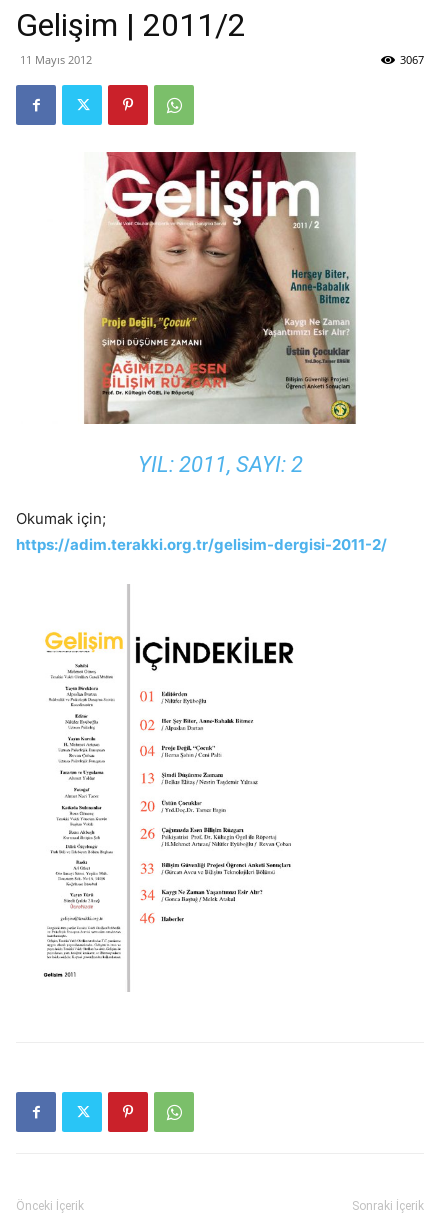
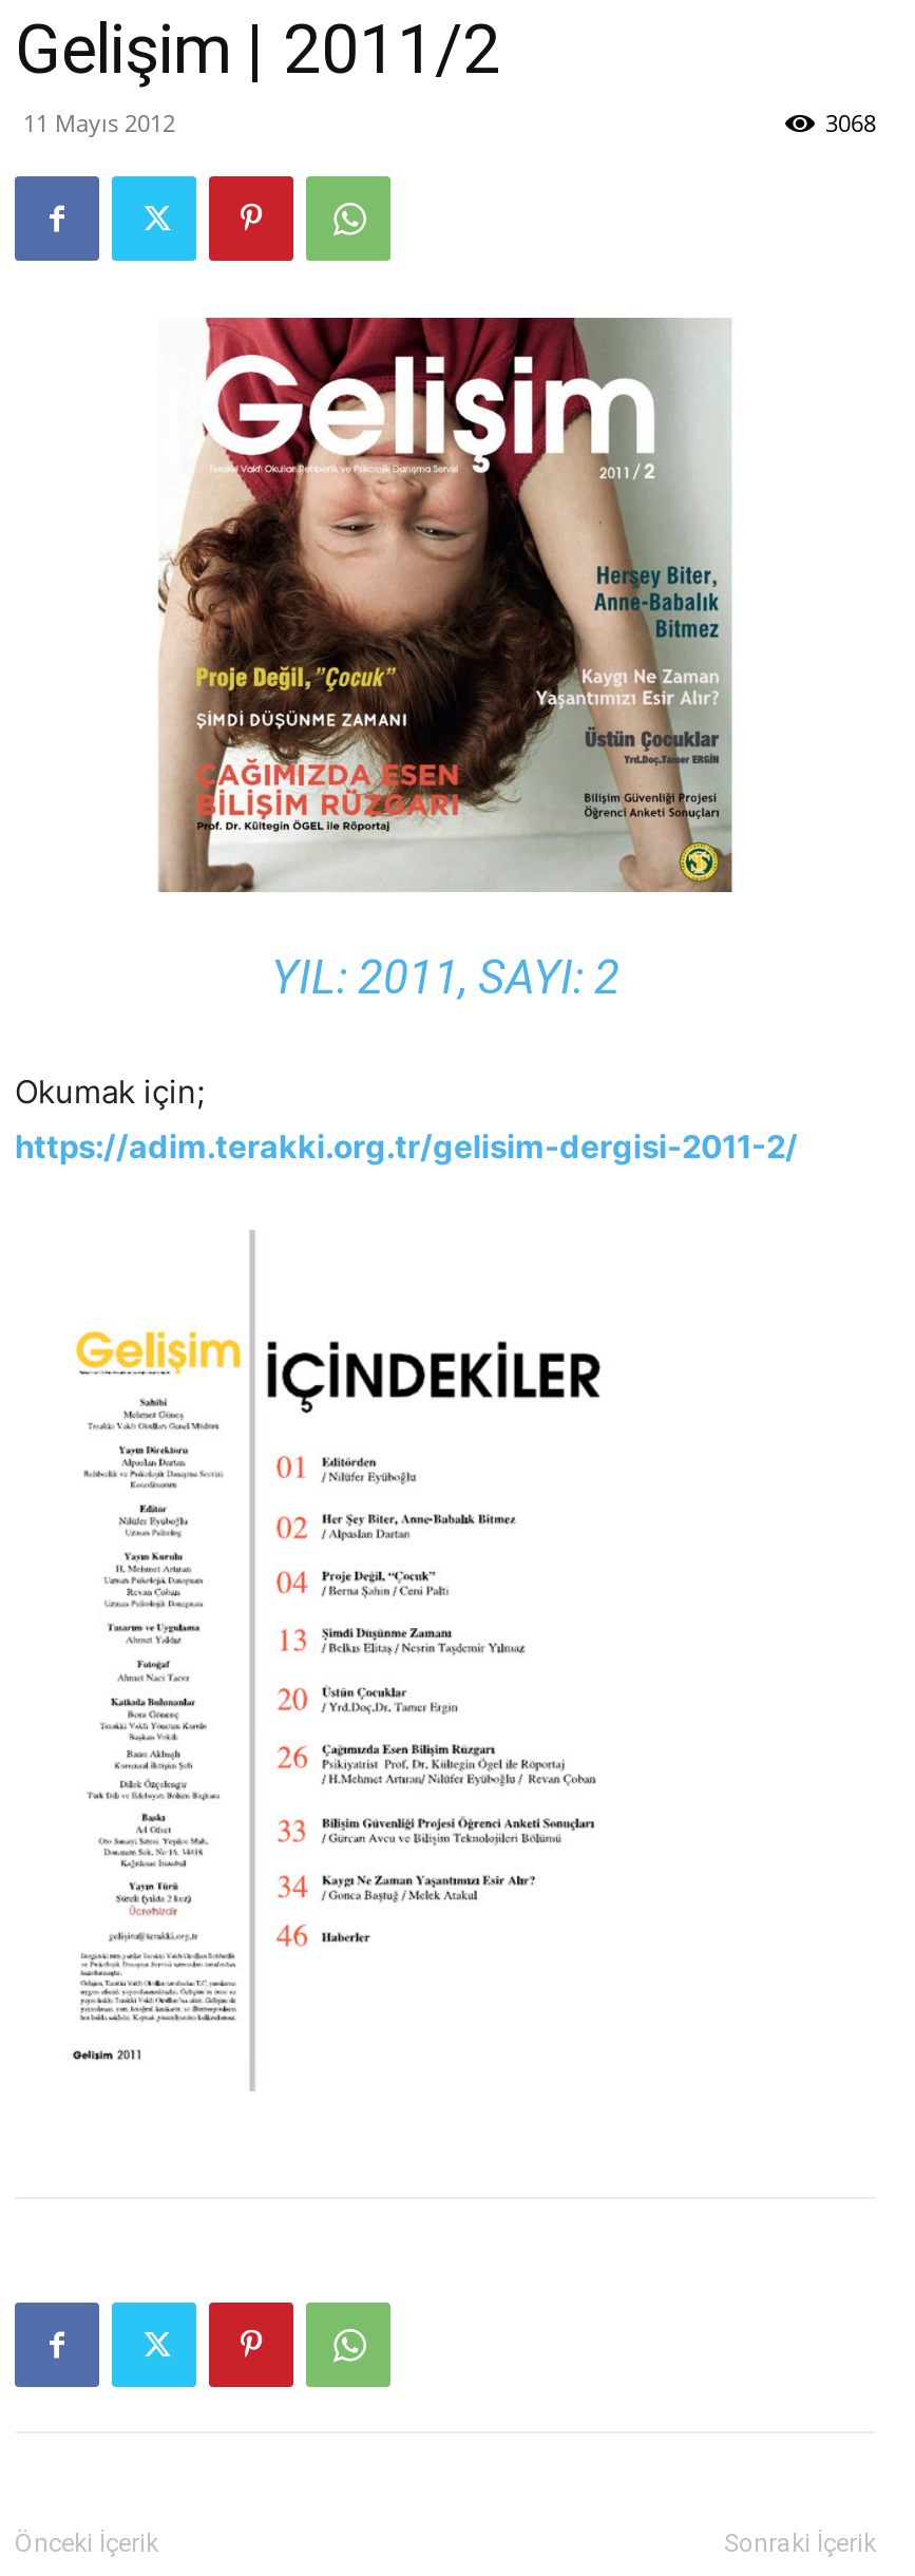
- 3067
+ 3068
